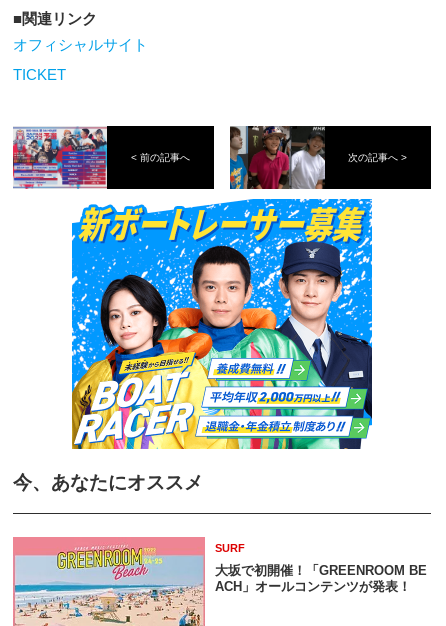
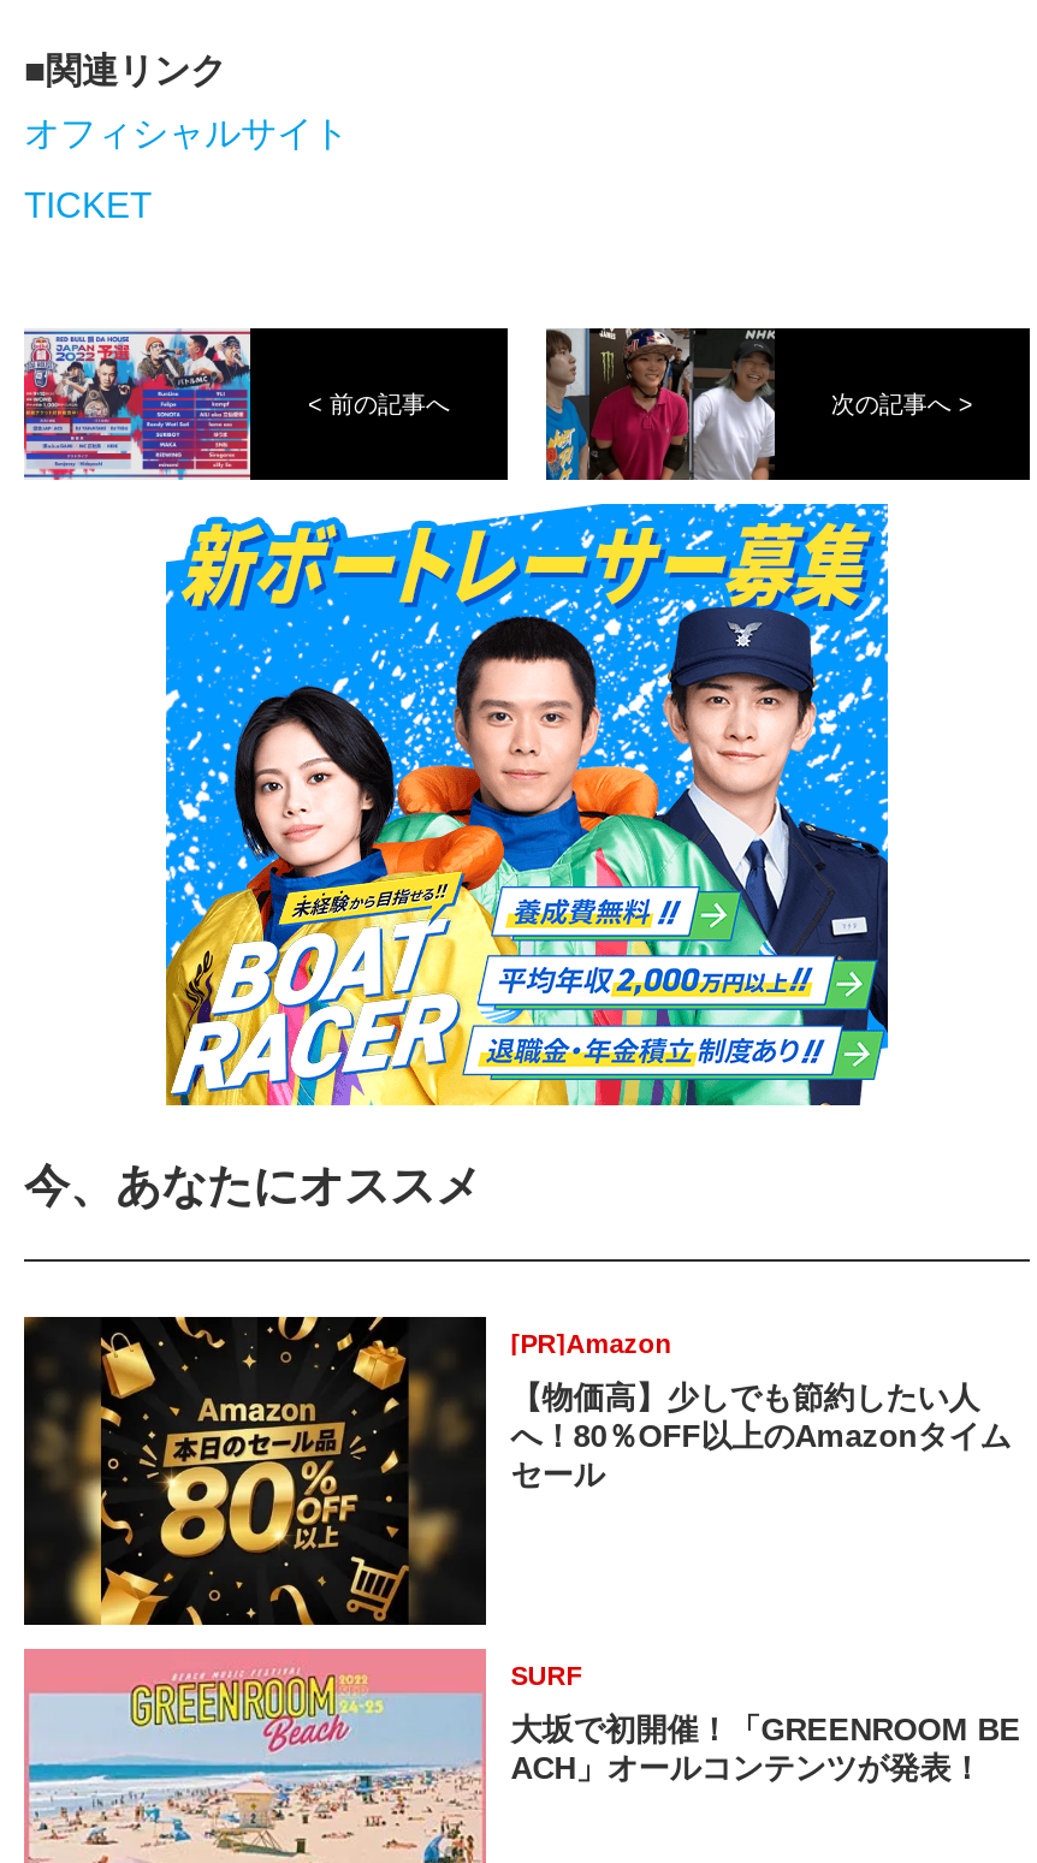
+ [image]
+ [PR]Amazon
+ 【物価高】少しでも節約したい人
+ へ！80％OFF以上のAmazonタイム
+ セール
